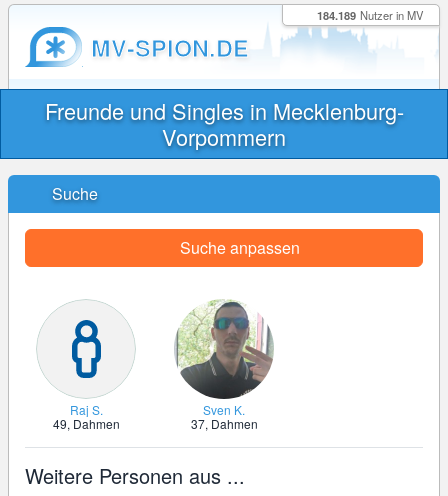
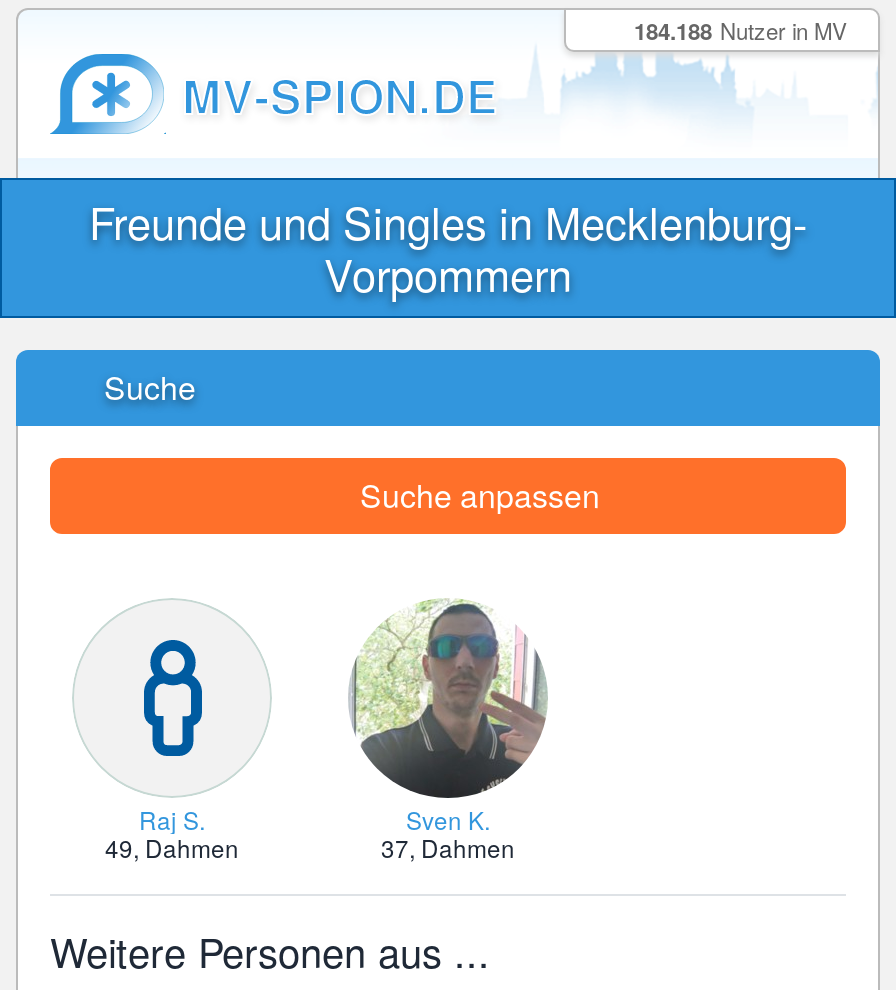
- 184.189 Nutzer in MV
+ 184.188 Nutzer in MV
